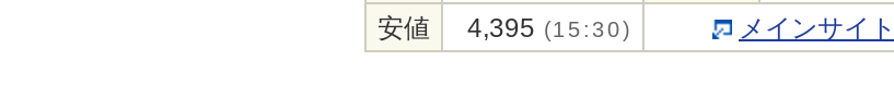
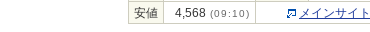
- 安値 4,395 (15:30)
+ 安値 4,568 (09:10)
